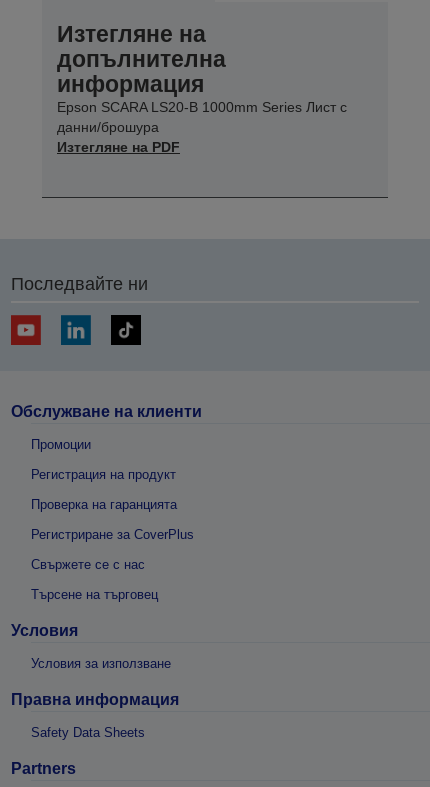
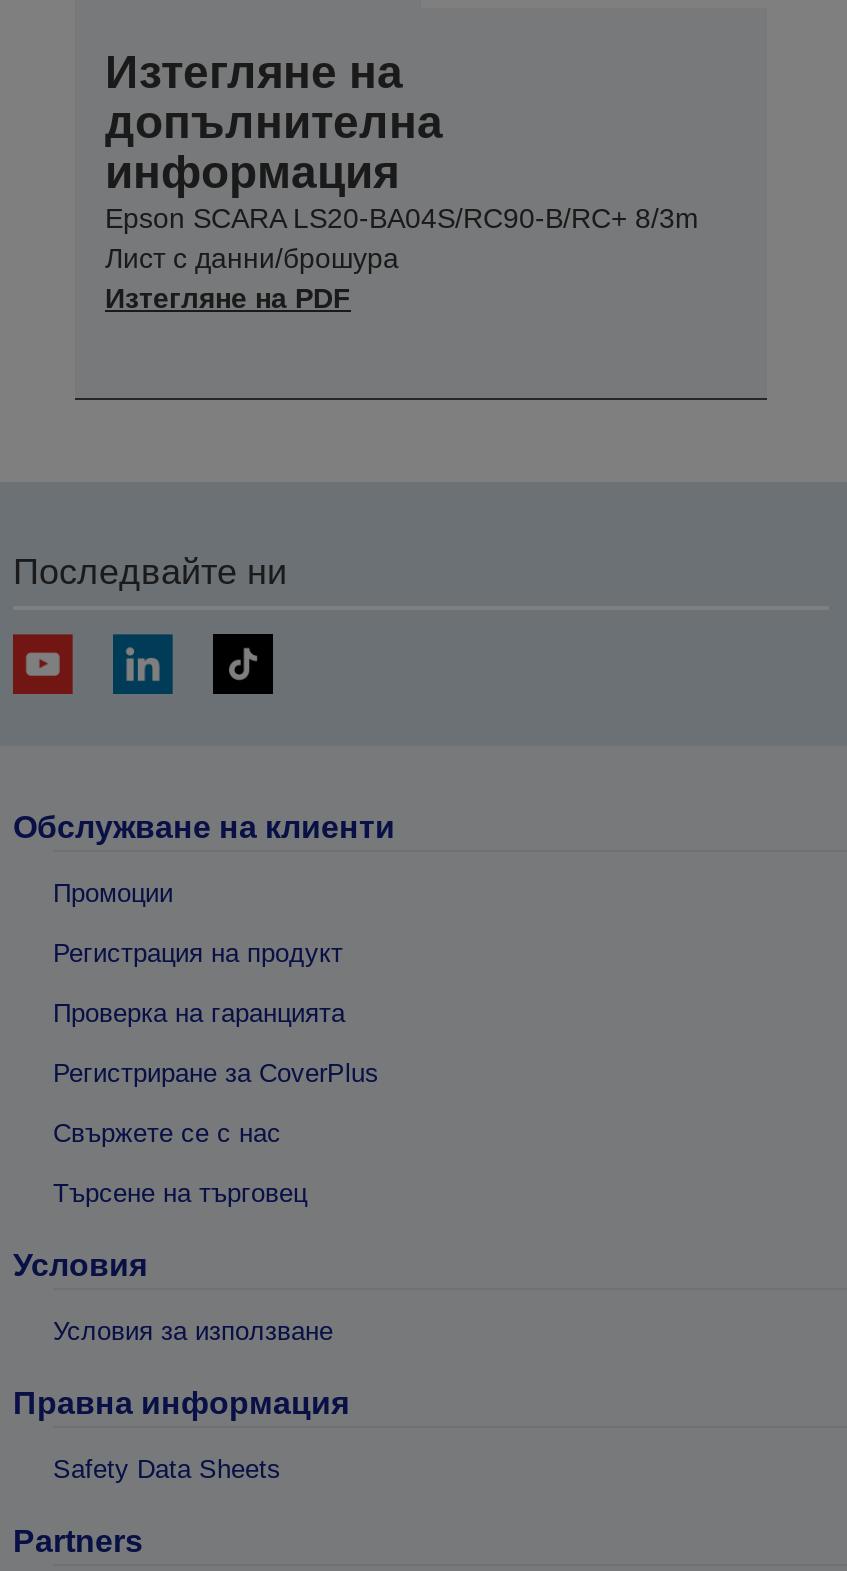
- Epson SCARA LS20-B 1000mm Series Лист с
- данни/брошура
+ Epson SCARA LS20-BA04S/RC90-B/RC+ 8/3m
+ Лист с данни/брошура
